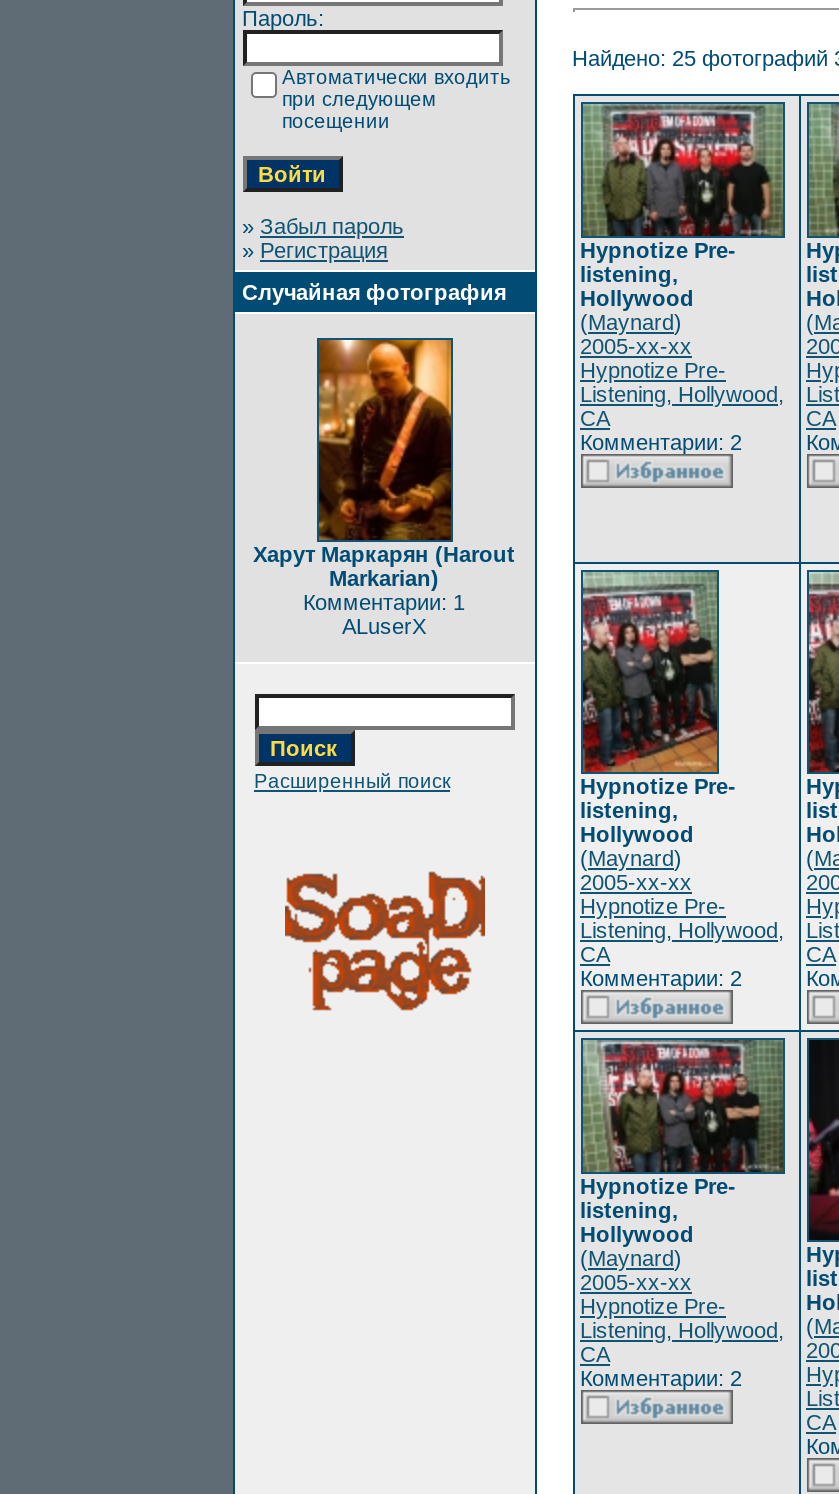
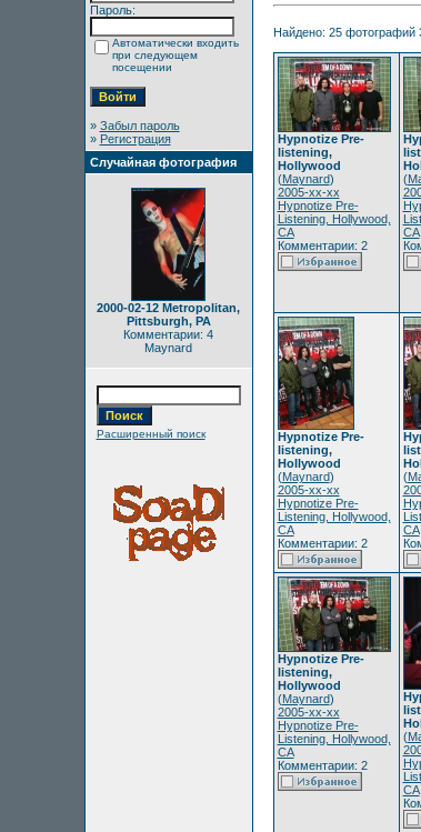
- [image]
- Харут Маркарян (Harout
- Markarian)
- Комментарии: 1
- ALuserX
+ [image]
+ 2000-02-12 Metropolitan,
+ Pittsburgh, PA
+ Комментарии: 4
+ Maynard
